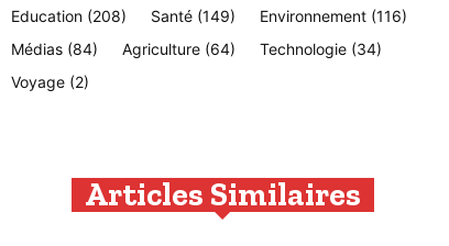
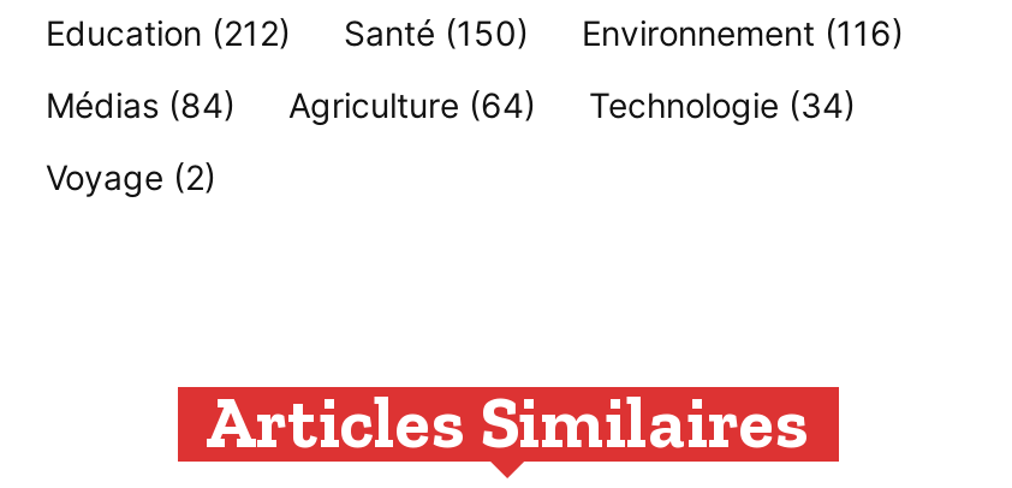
- Education (208)
+ Education (212)

- Santé (149)
+ Santé (150)
